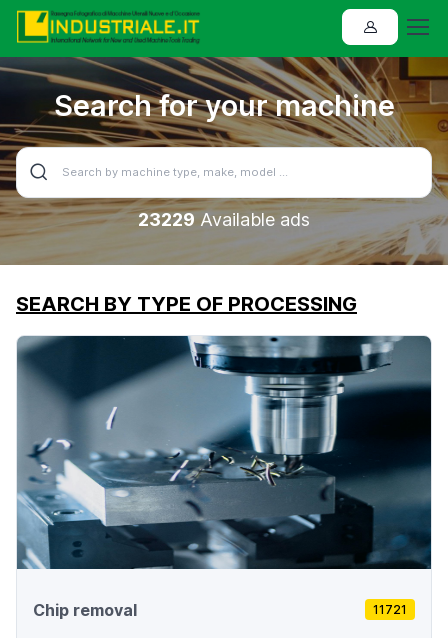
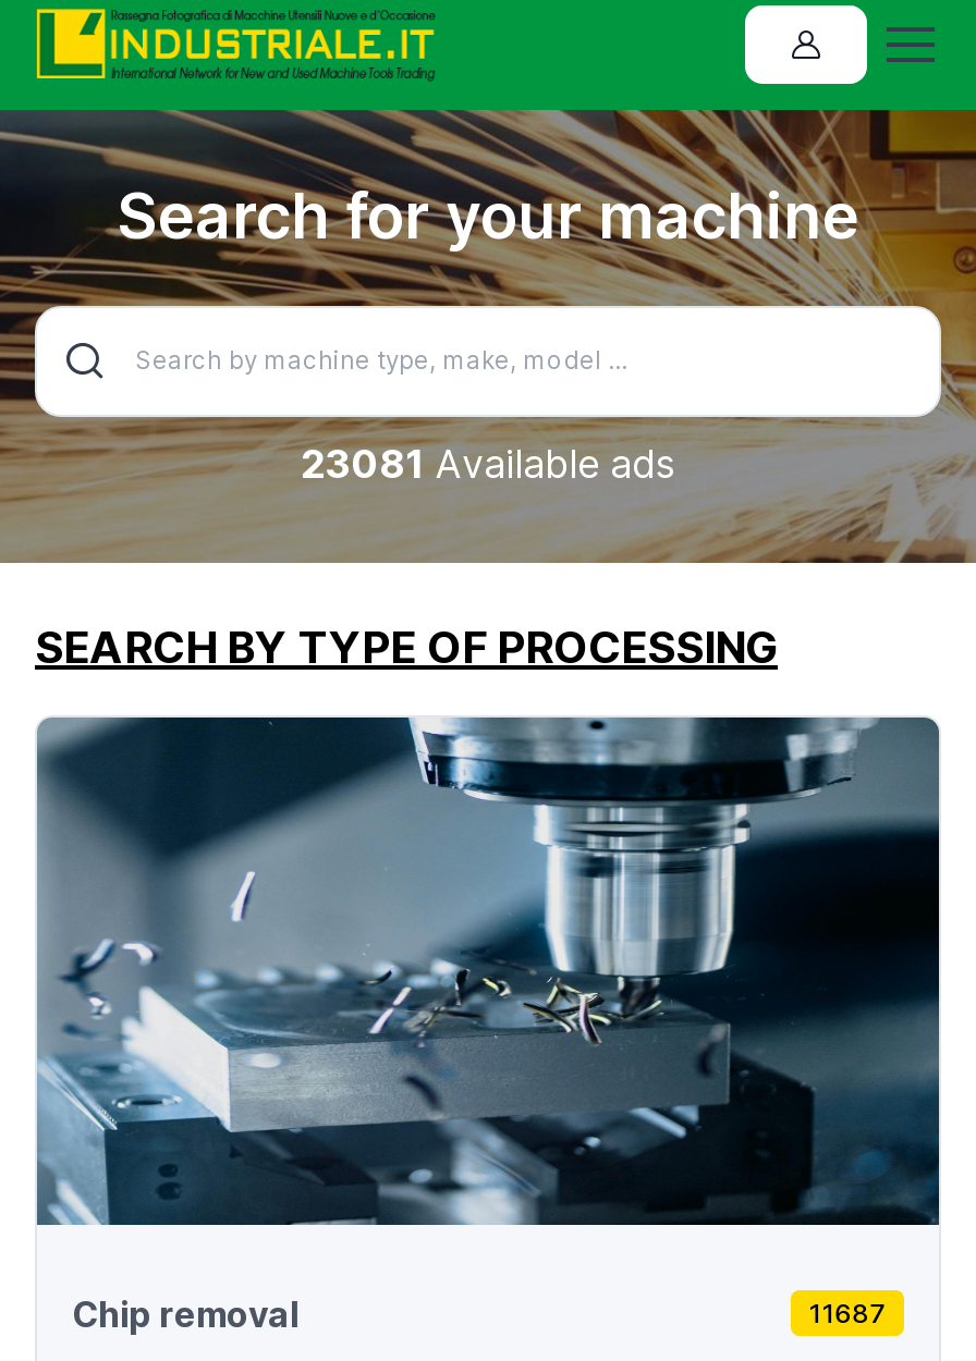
- 23229 Available ads
+ 23081 Available ads

- 11721
+ 11687
